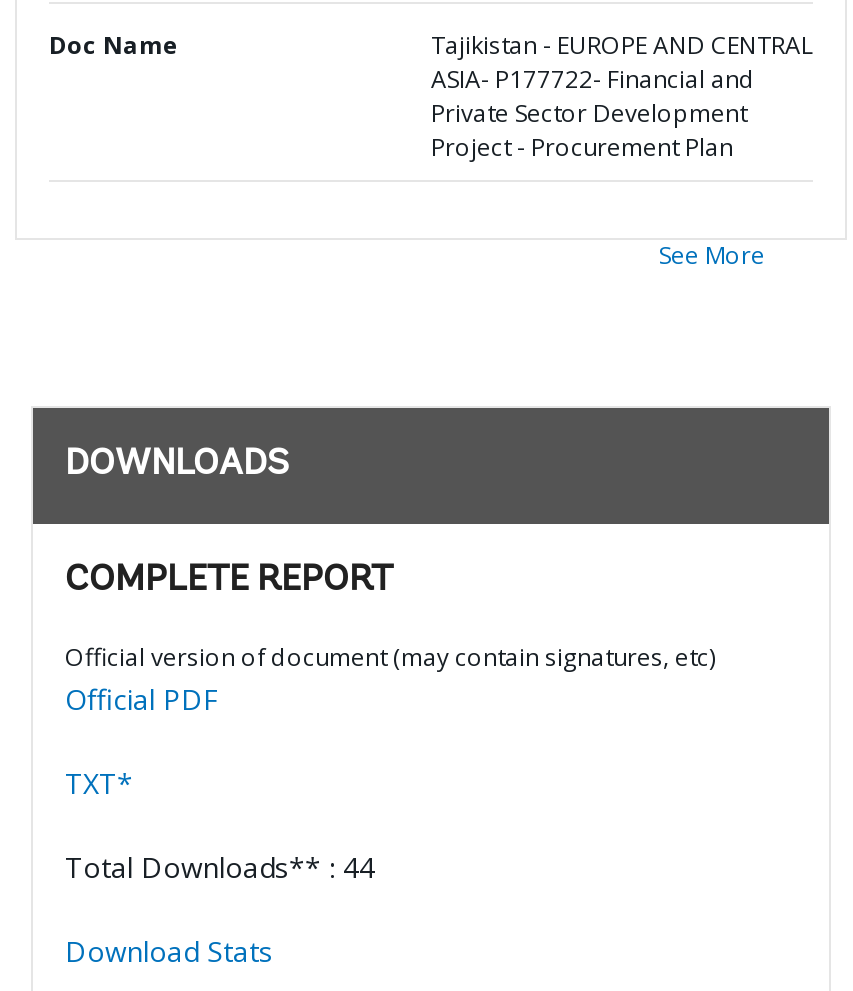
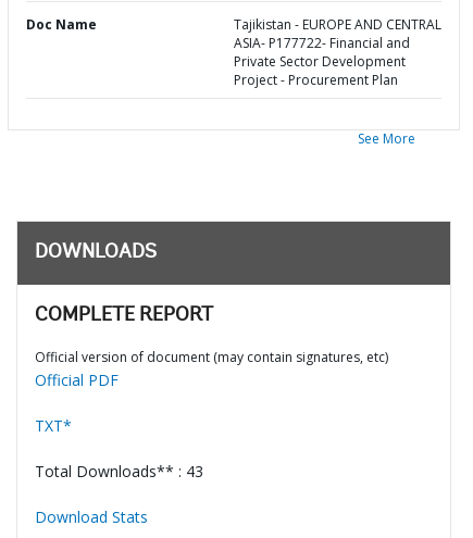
- Total Downloads** : 44
+ Total Downloads** : 43
